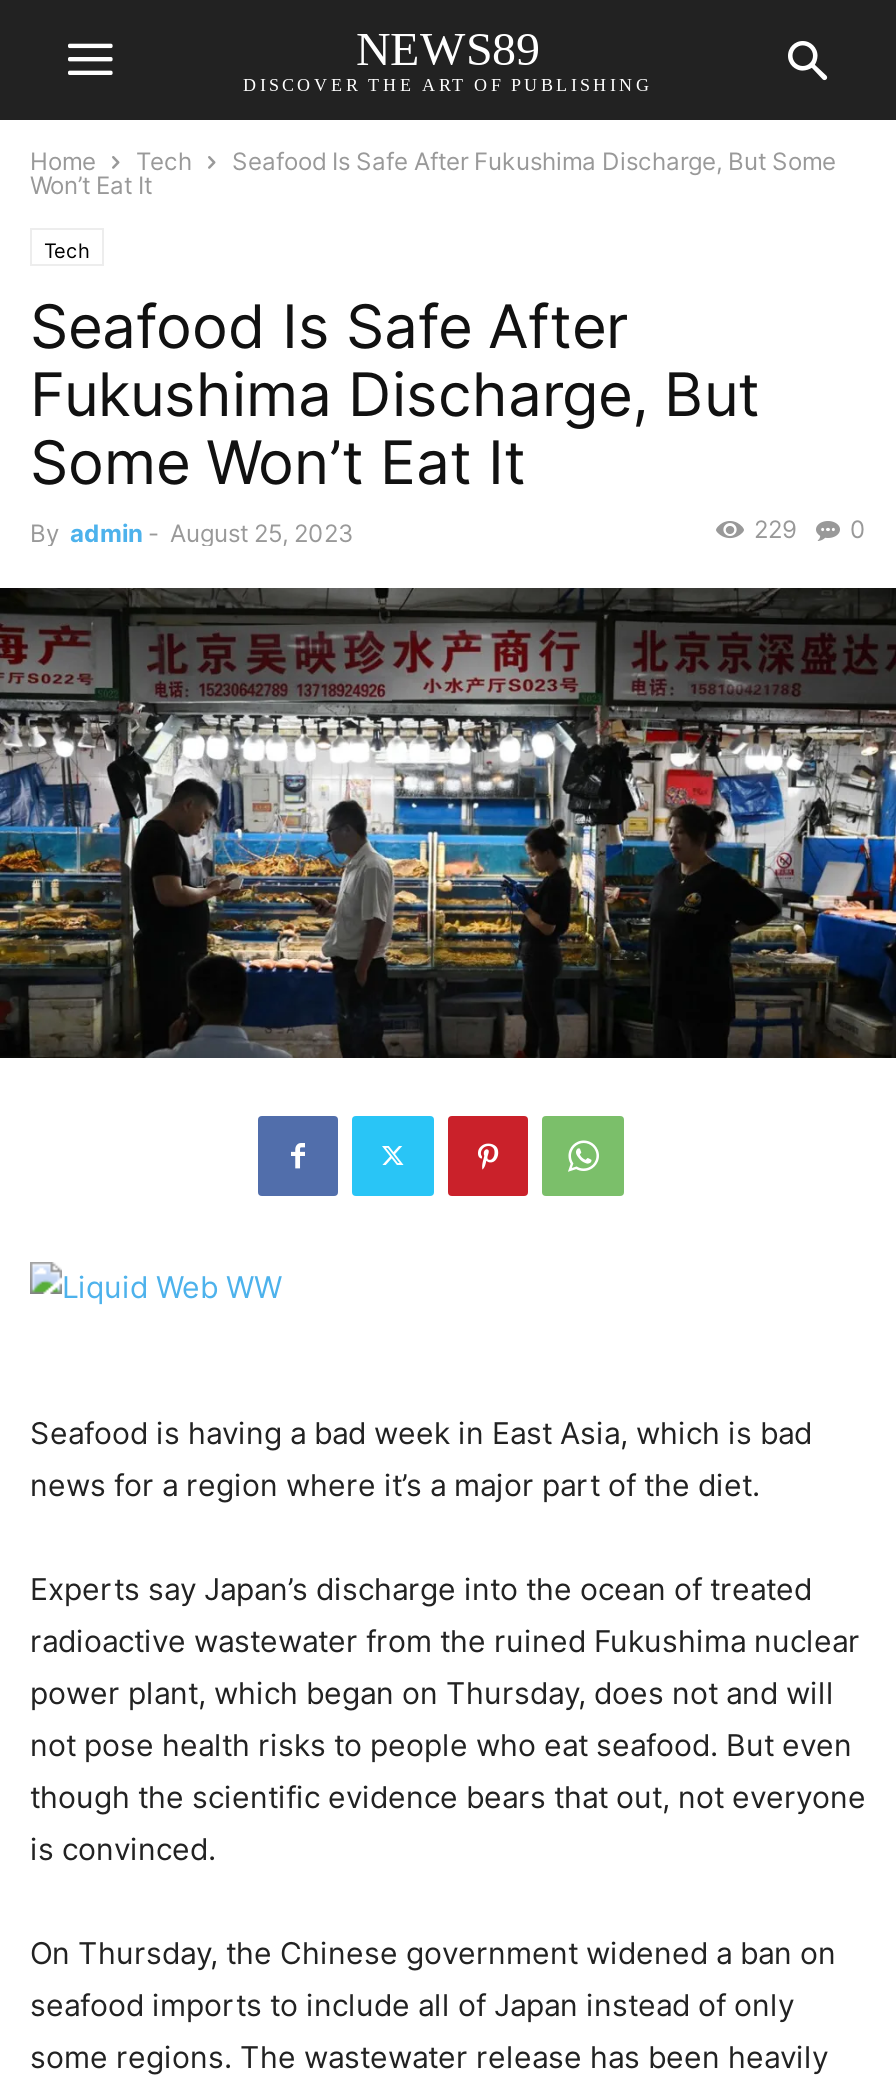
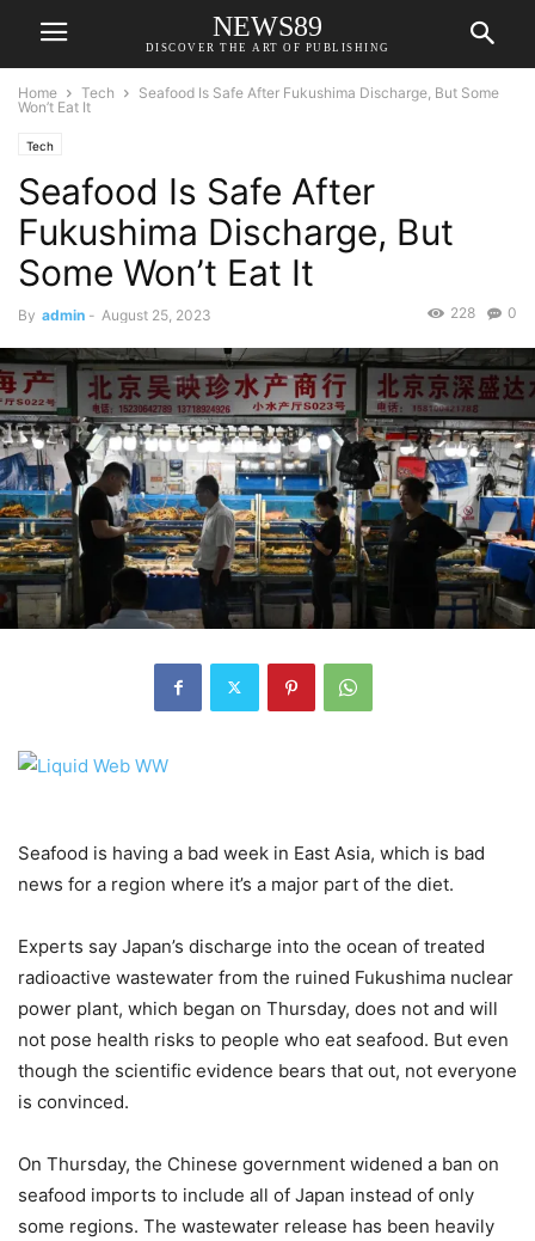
- 229 0
+ 228 0
